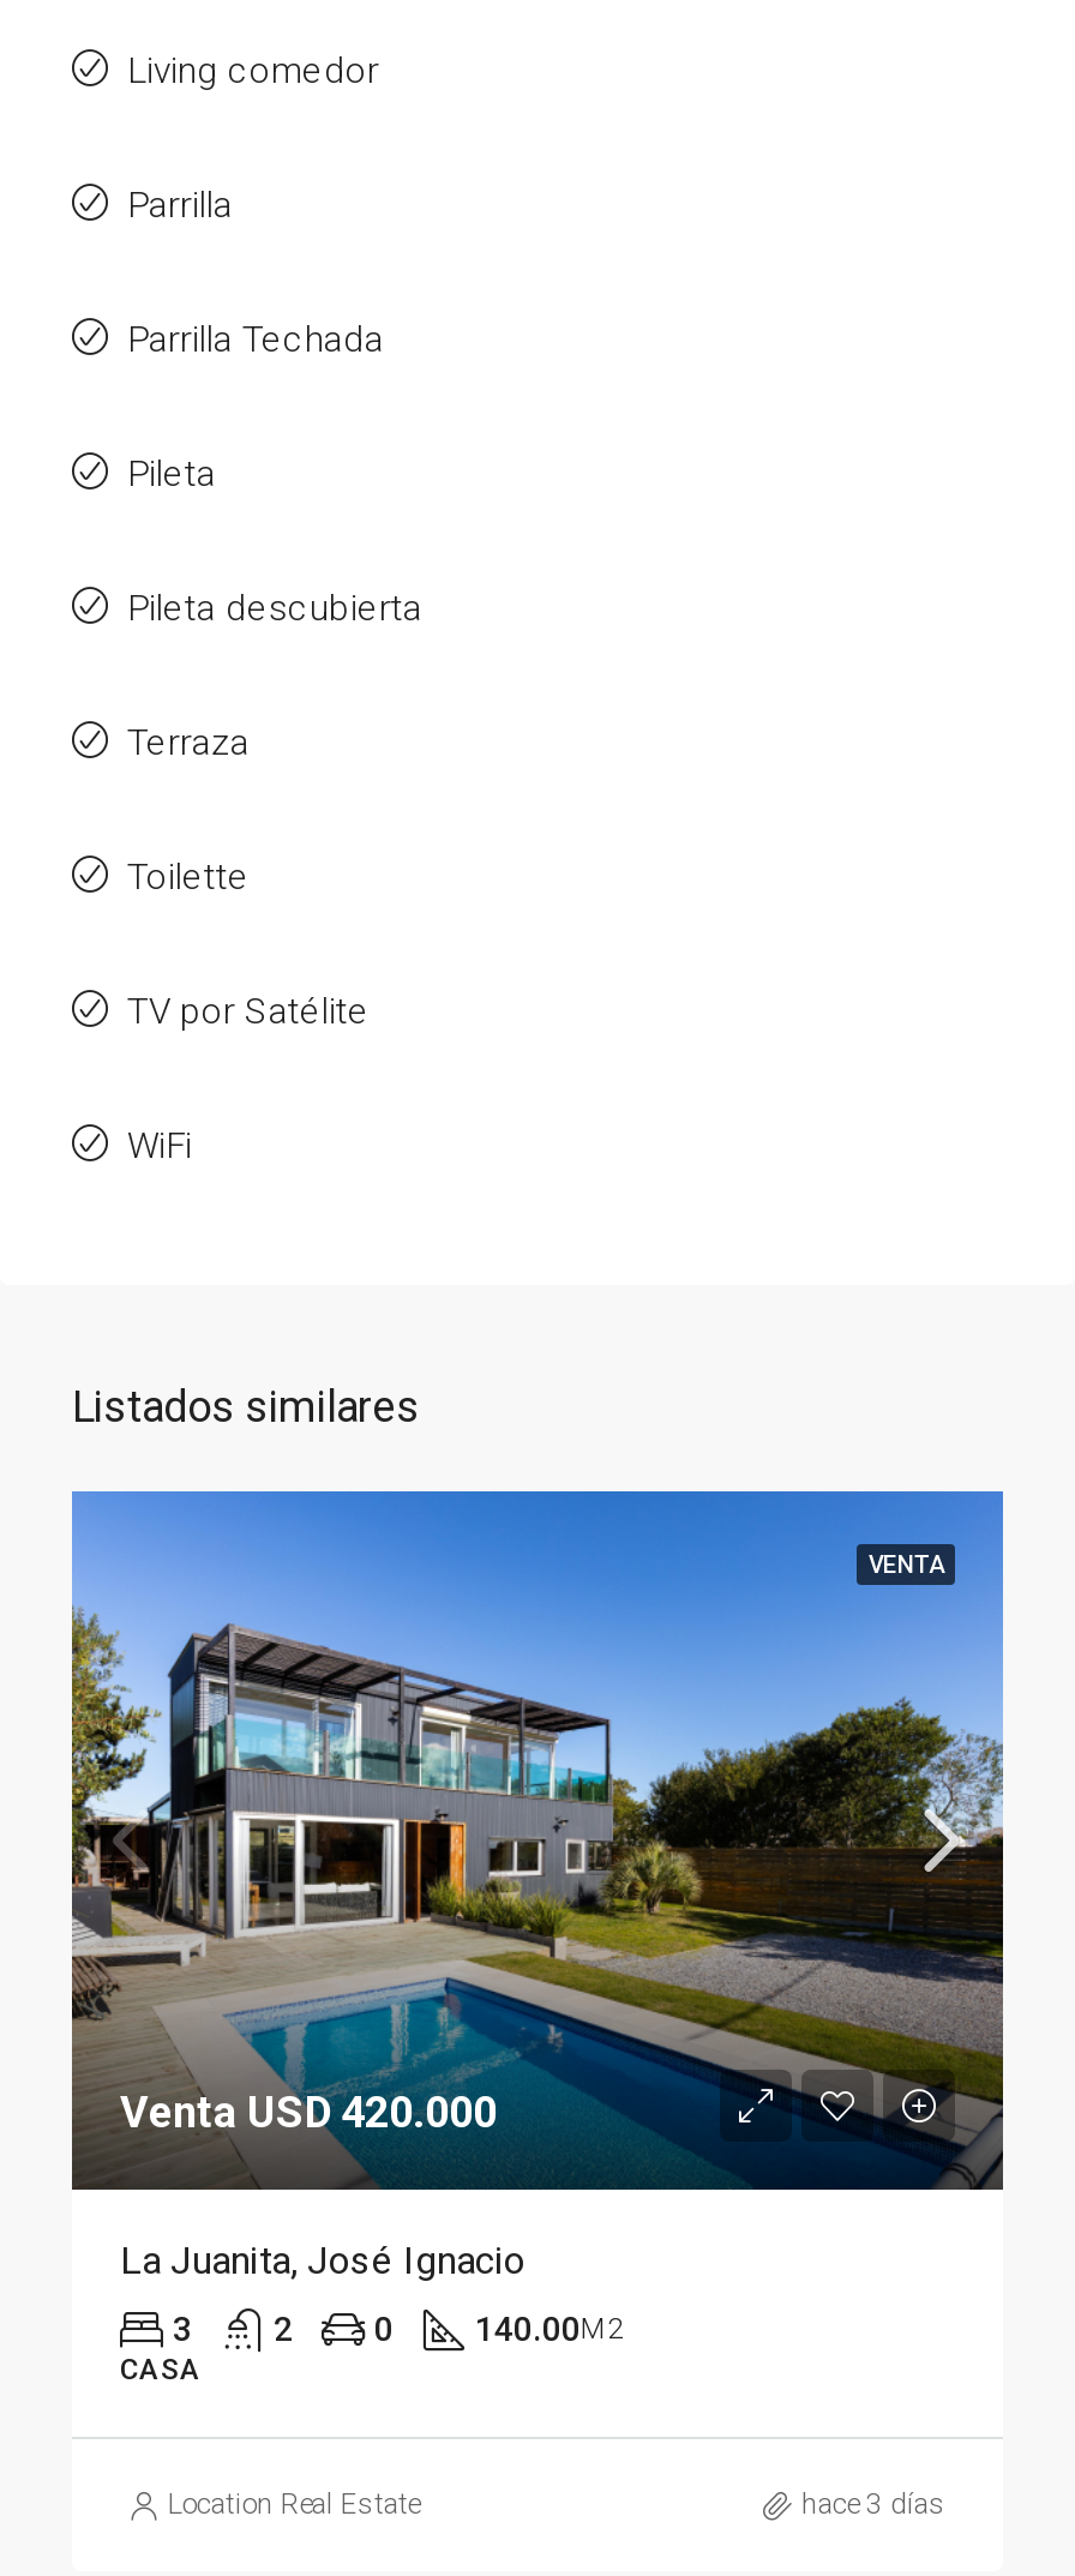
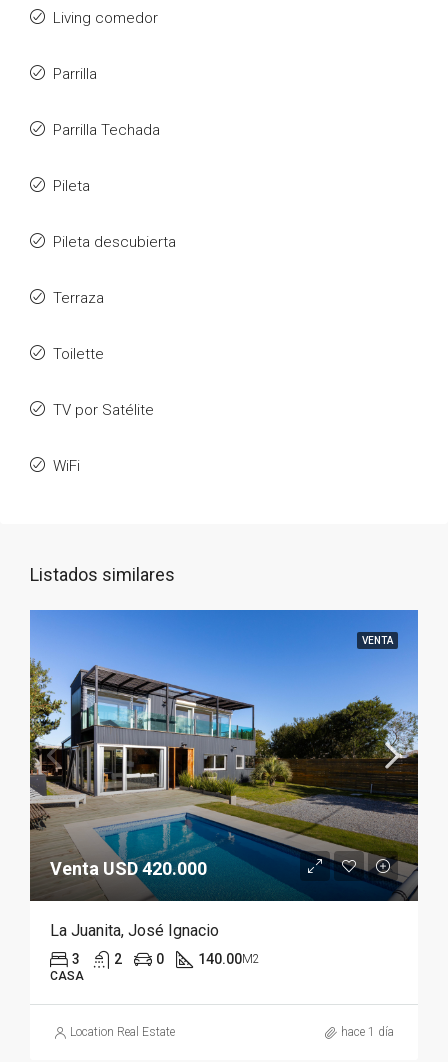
- hace 3 días
+ hace 1 día
